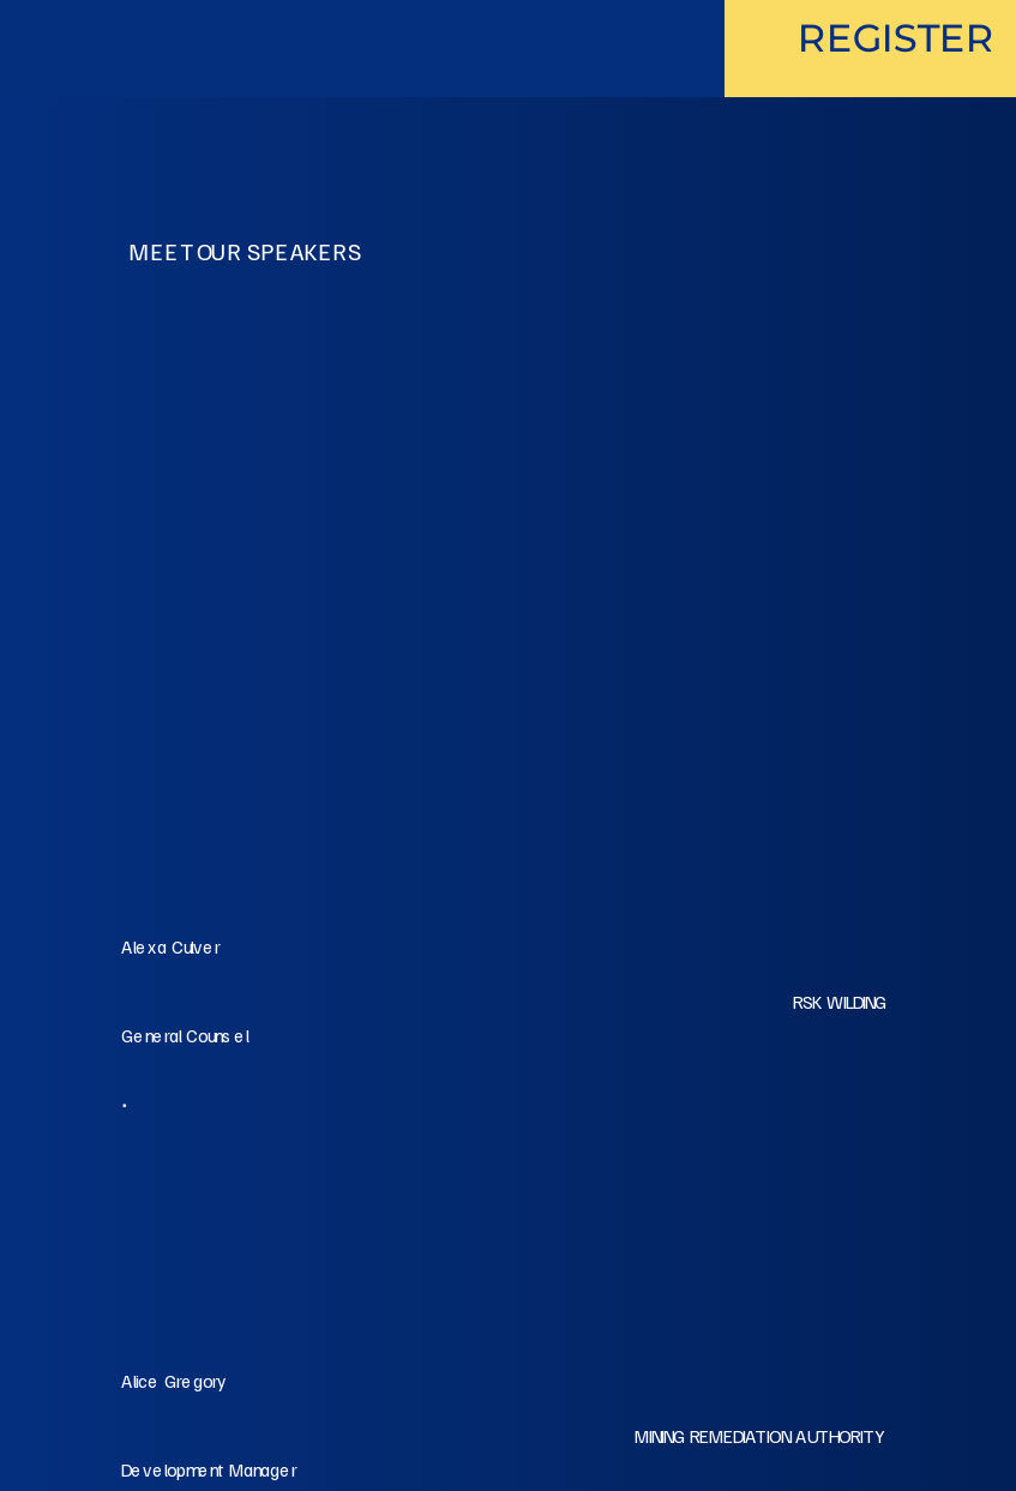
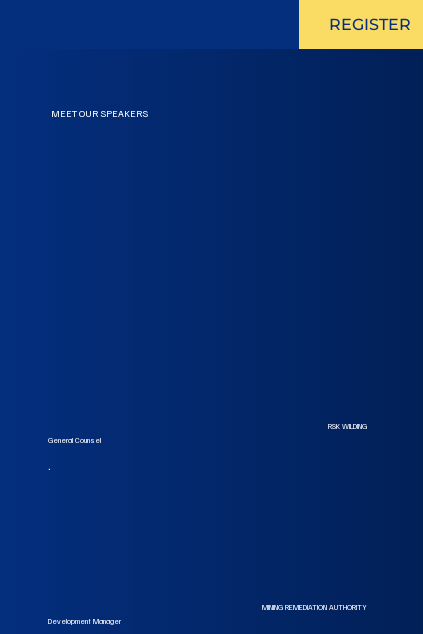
- Alexa Culver

- Alice Gregory
